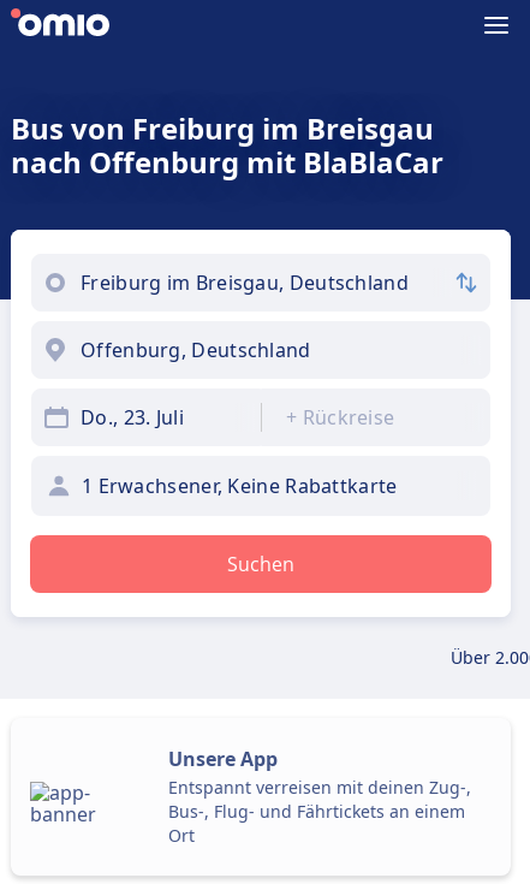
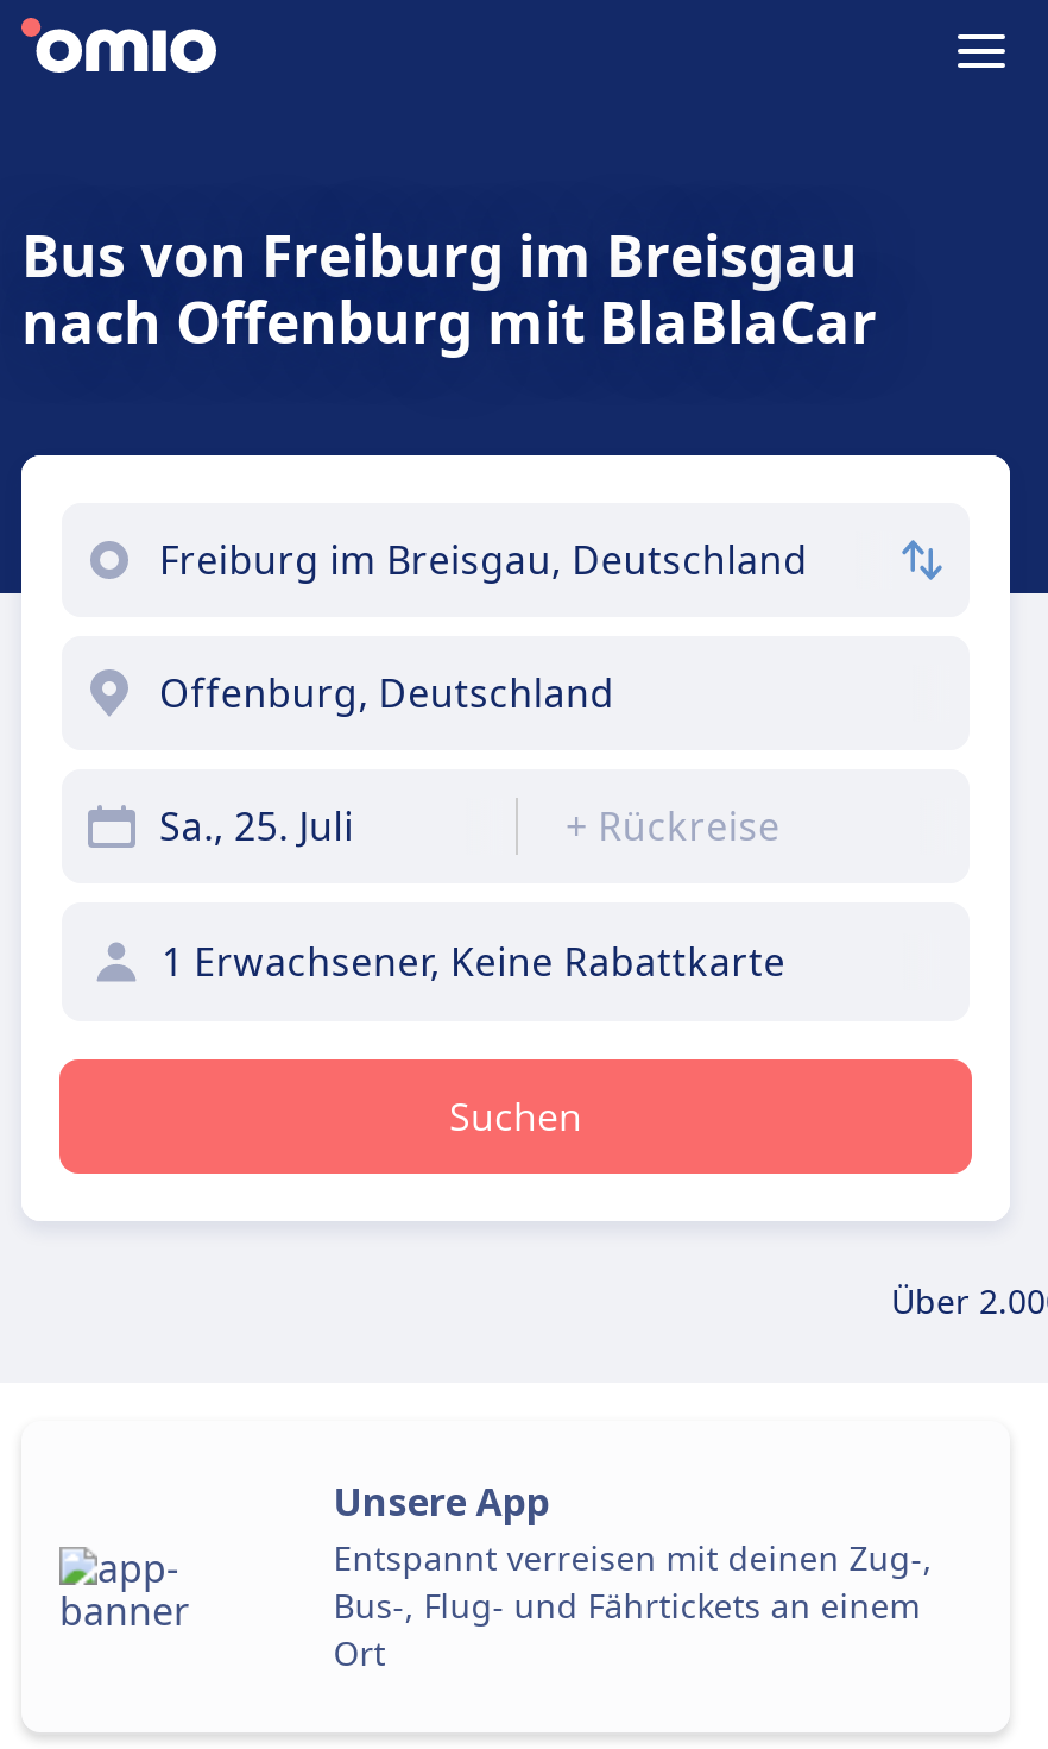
- Do., 23. Juli
+ Sa., 25. Juli
